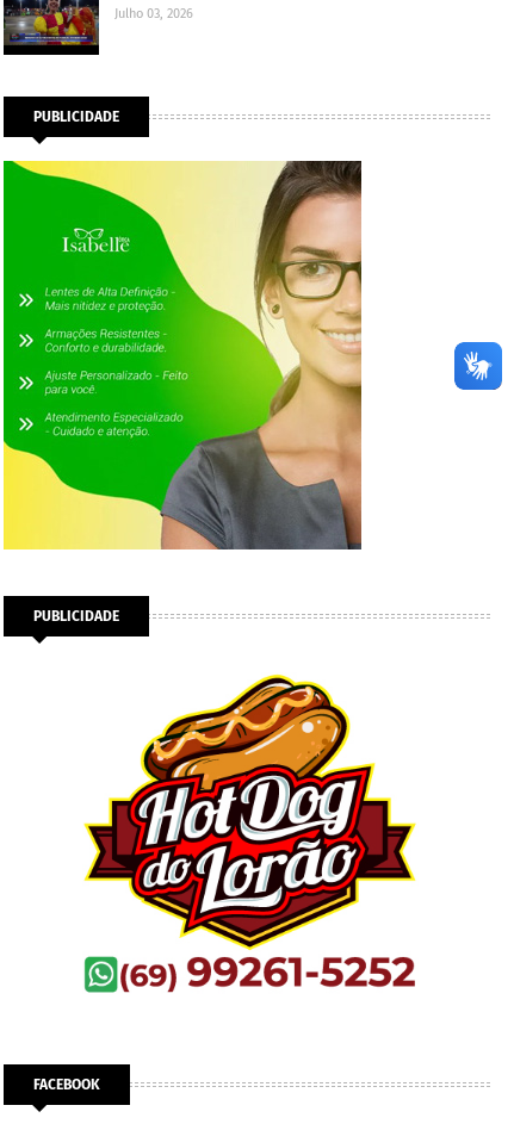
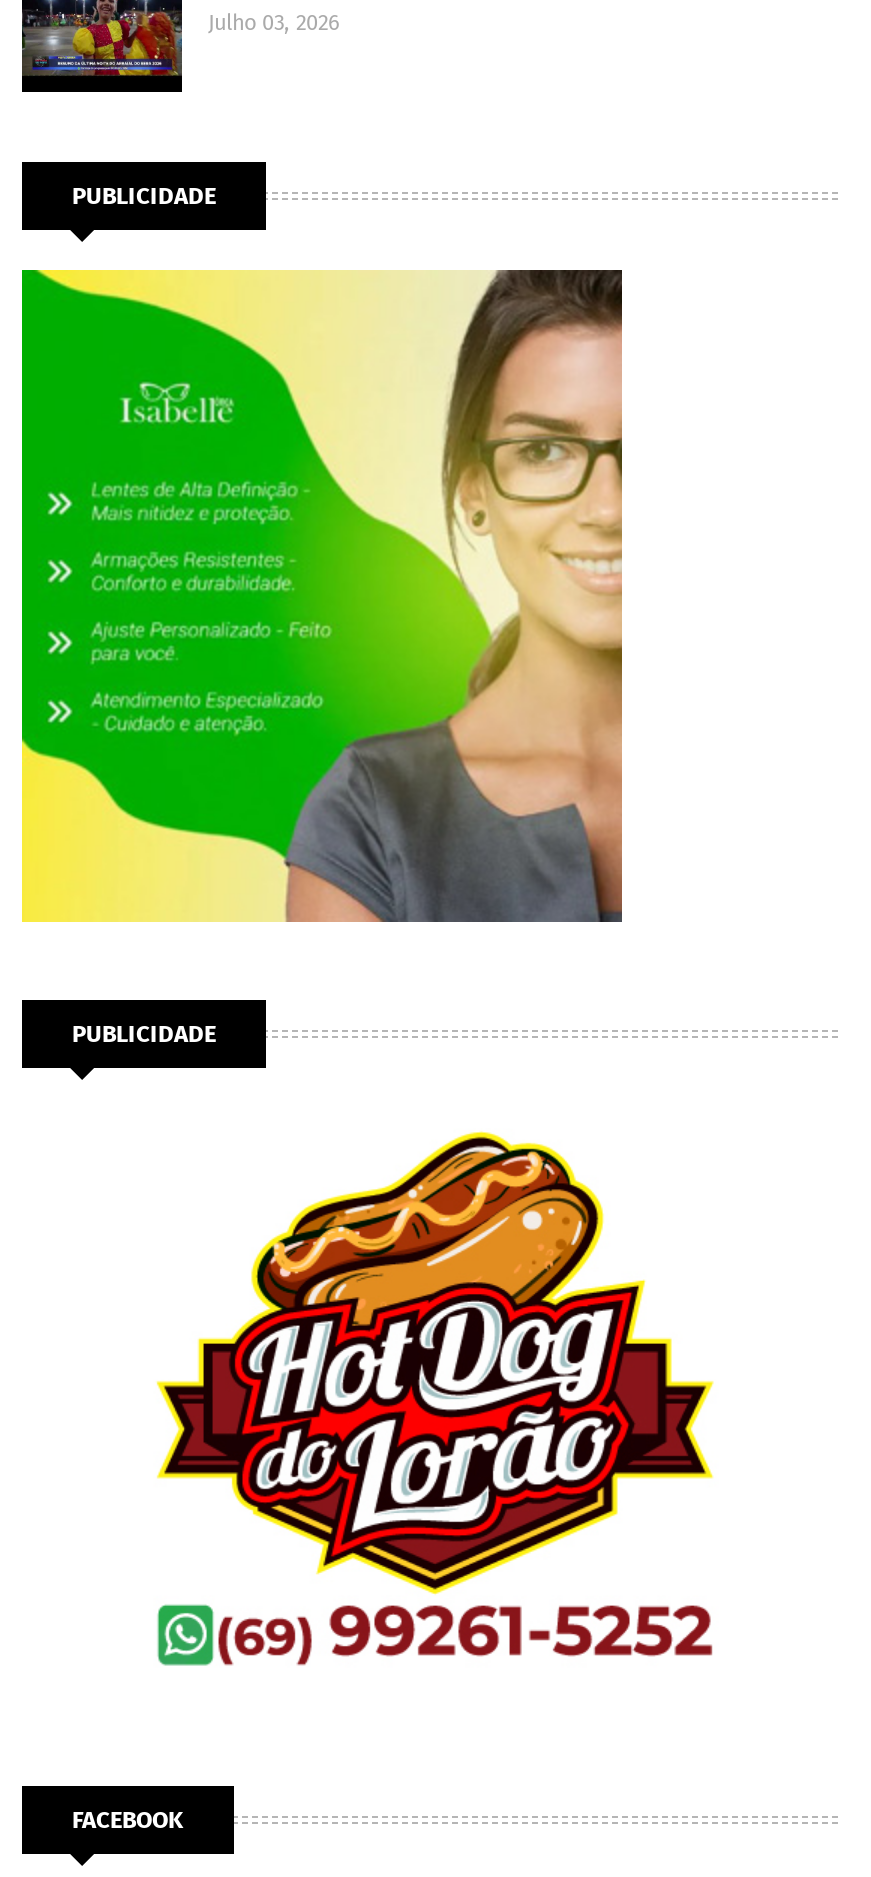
- [image]
